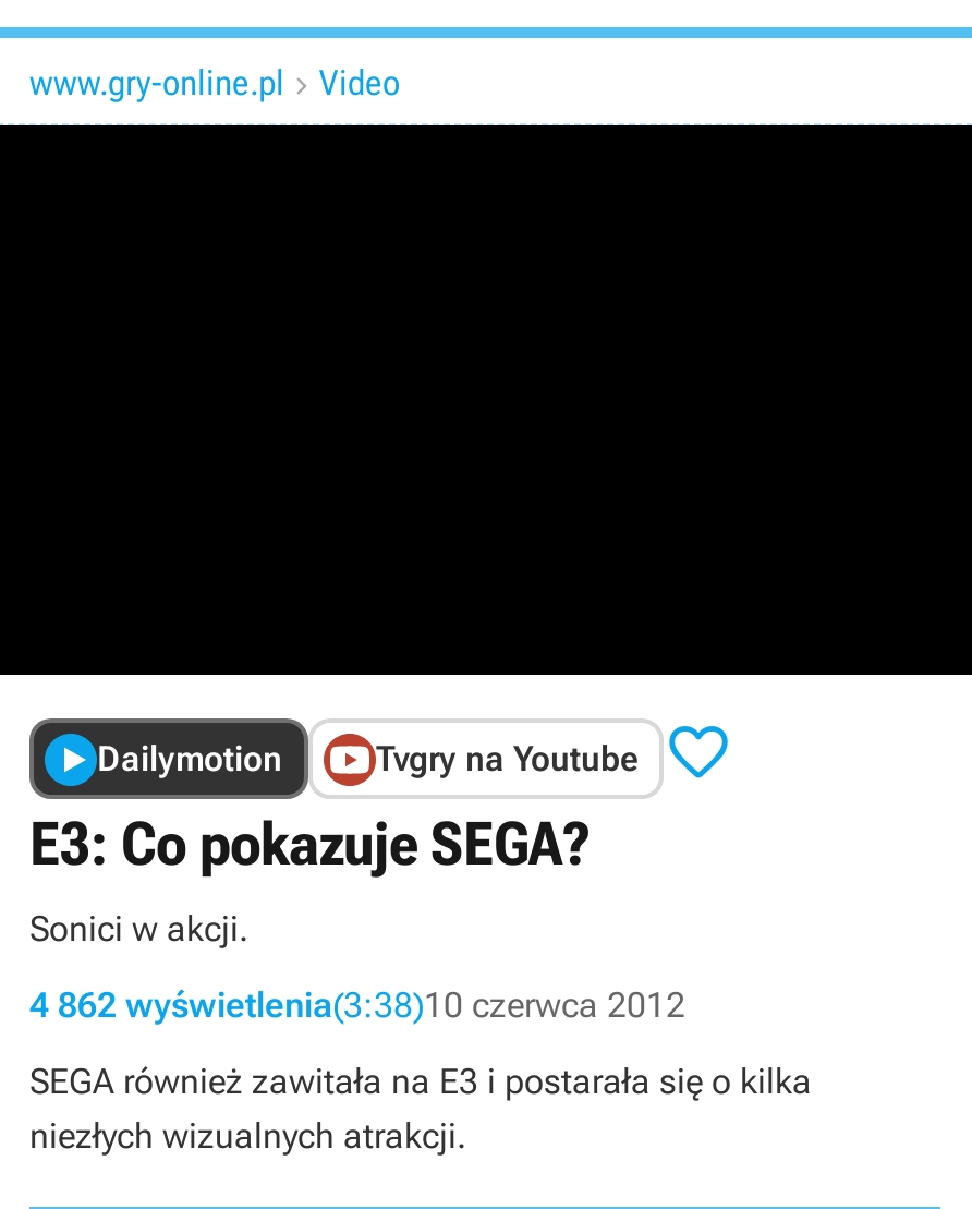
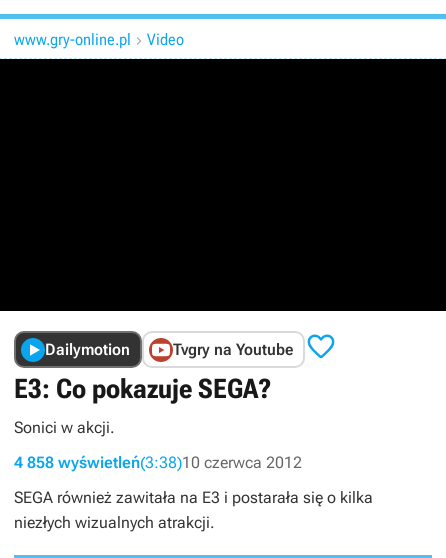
- 4 862 wyświetlenia(3:38)10 czerwca 2012
+ 4 858 wyświetleń(3:38)10 czerwca 2012
